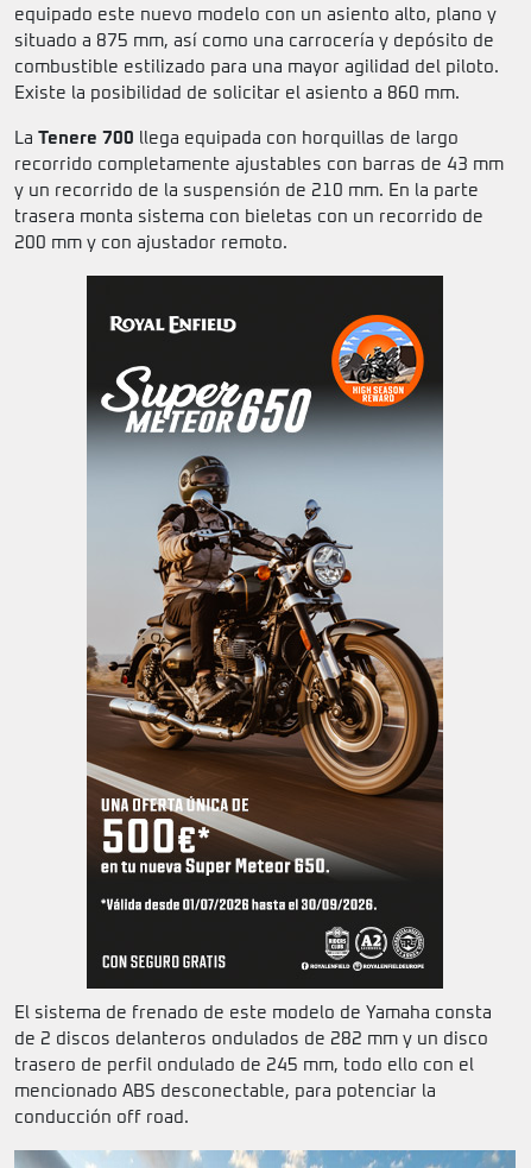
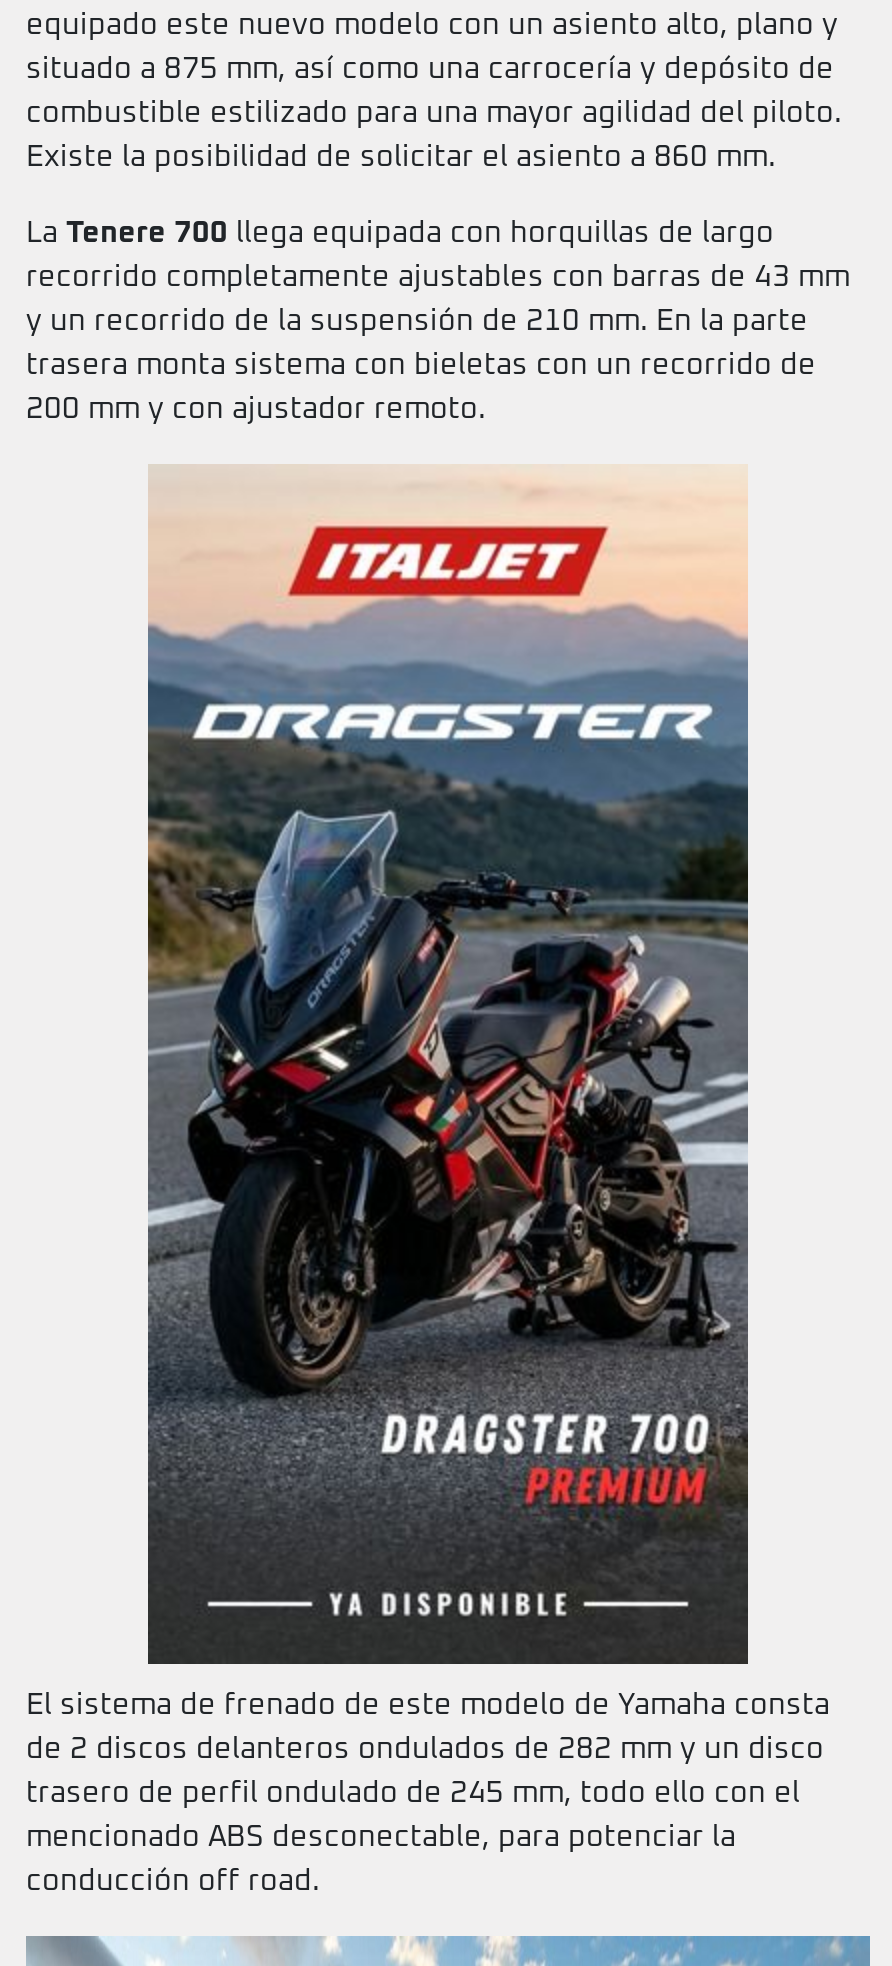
- [image]
+ [image]
